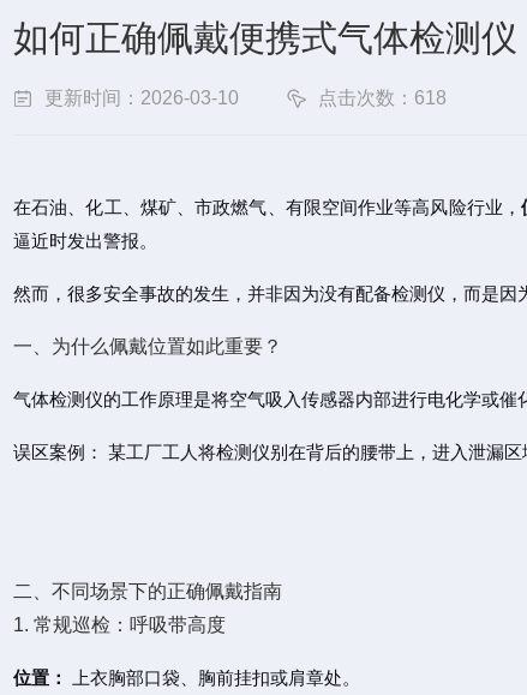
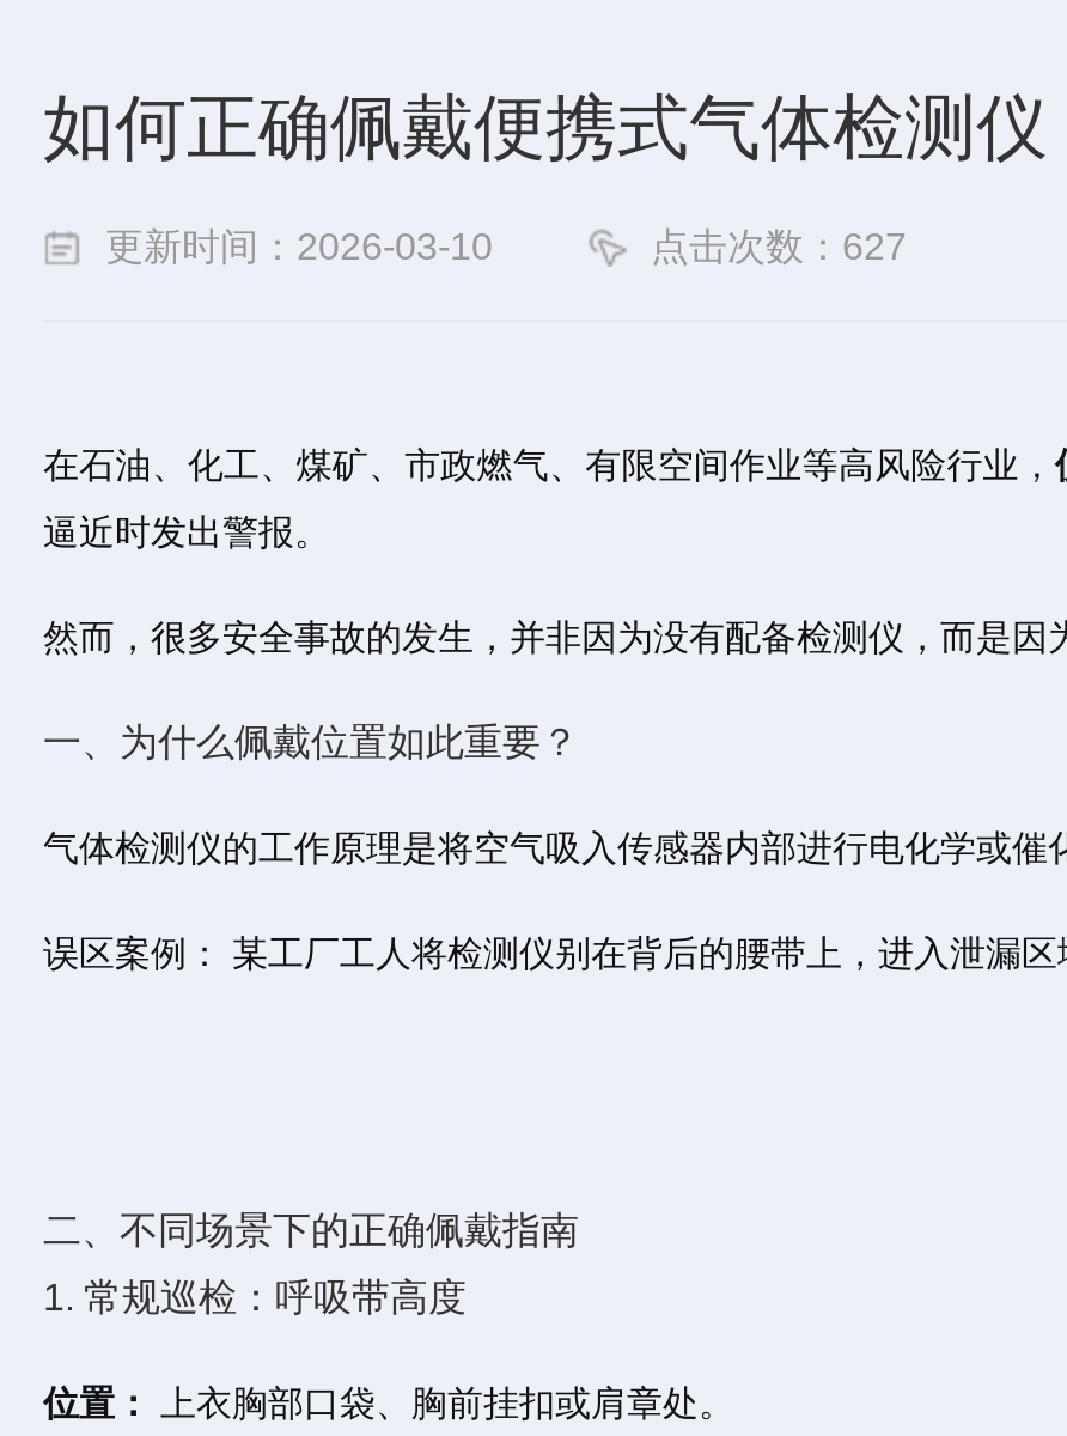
- 点击次数：618
+ 点击次数：627
